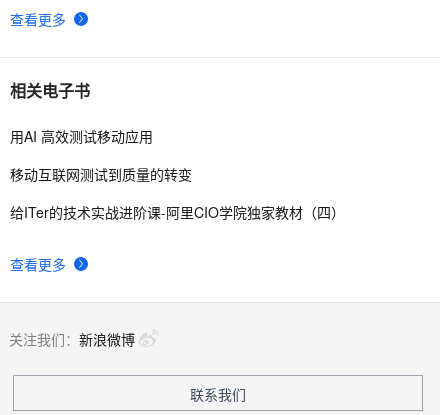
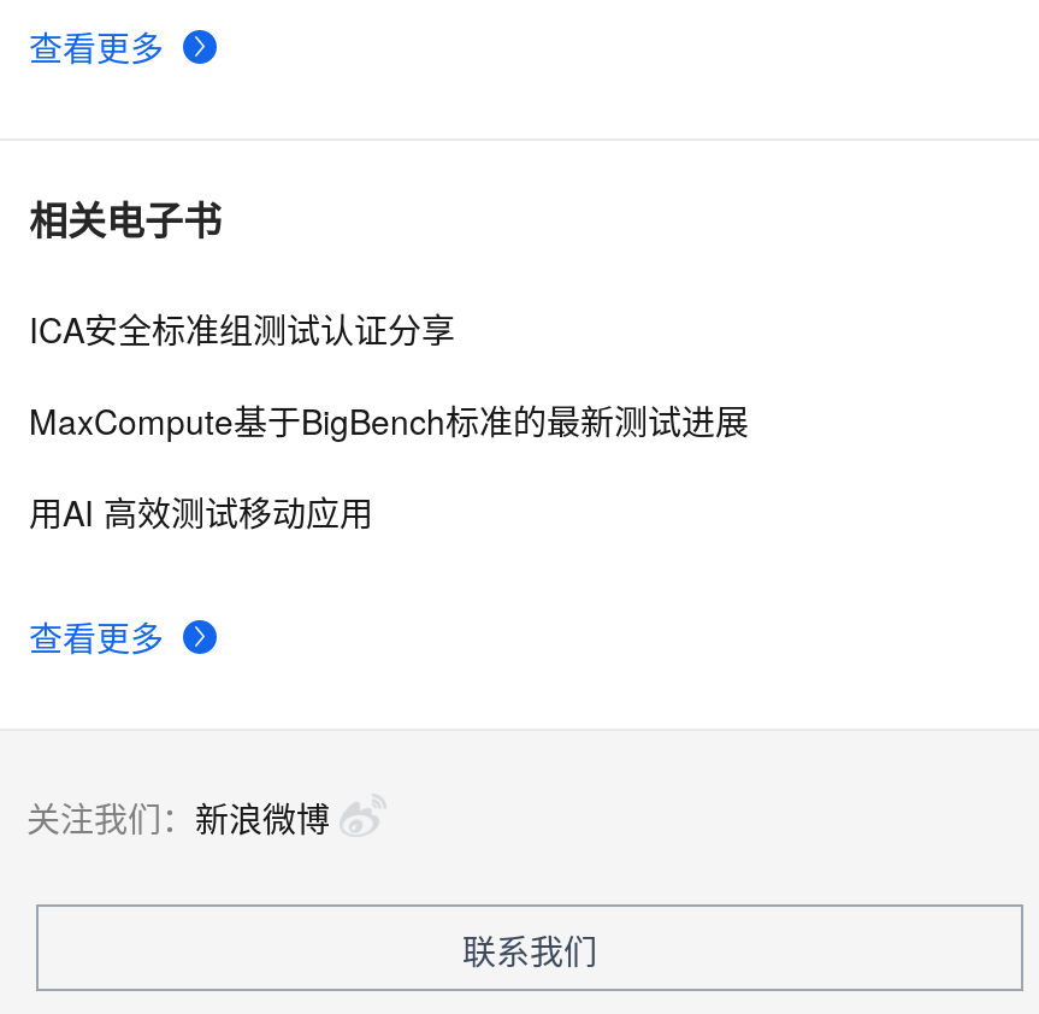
+ ICA安全标准组测试认证分享
+ MaxCompute基于BigBench标准的最新测试进展

moved down: 用AI 高效测试移动应用

- 移动互联网测试到质量的转变
- 给ITer的技术实战进阶课-阿里CIO学院独家教材（四）
